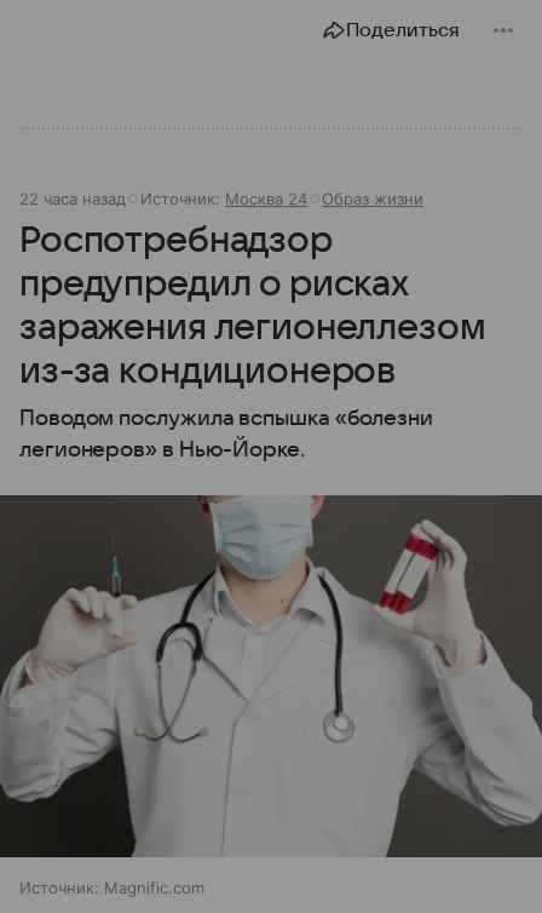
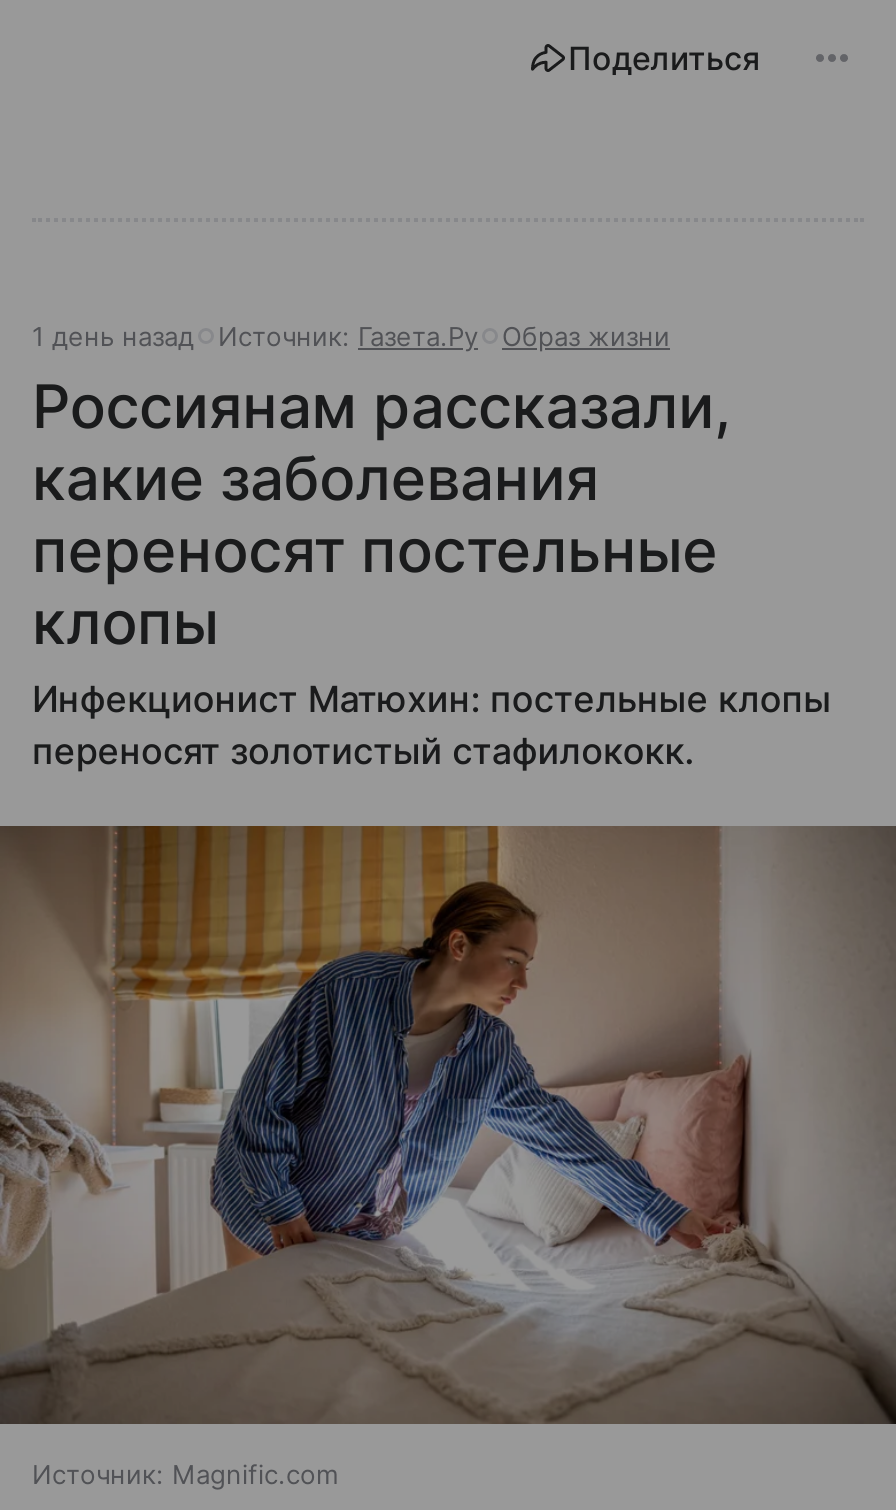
- 22 часа назад
- Источник: Москва 24
+ 1 день назад
+ Источник: Газета.Ру

- Роспотребнадзор
- предупредил о рисках
- заражения легионеллезом
- из-за кондиционеров
- Поводом послужила вспышка «болезни
- легионеров» в Нью-Йорке.
+ Россиянам рассказали,
+ какие заболевания
+ переносят постельные
+ клопы
+ Инфекционист Матюхин: постельные клопы
+ переносят золотистый стафилококк.

- [image]
+ [image]
